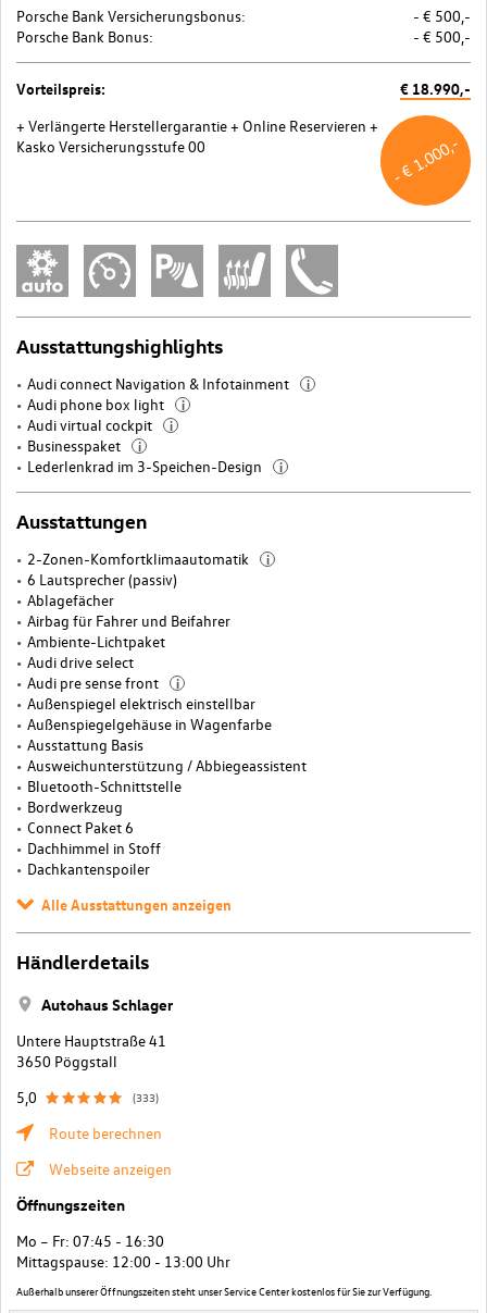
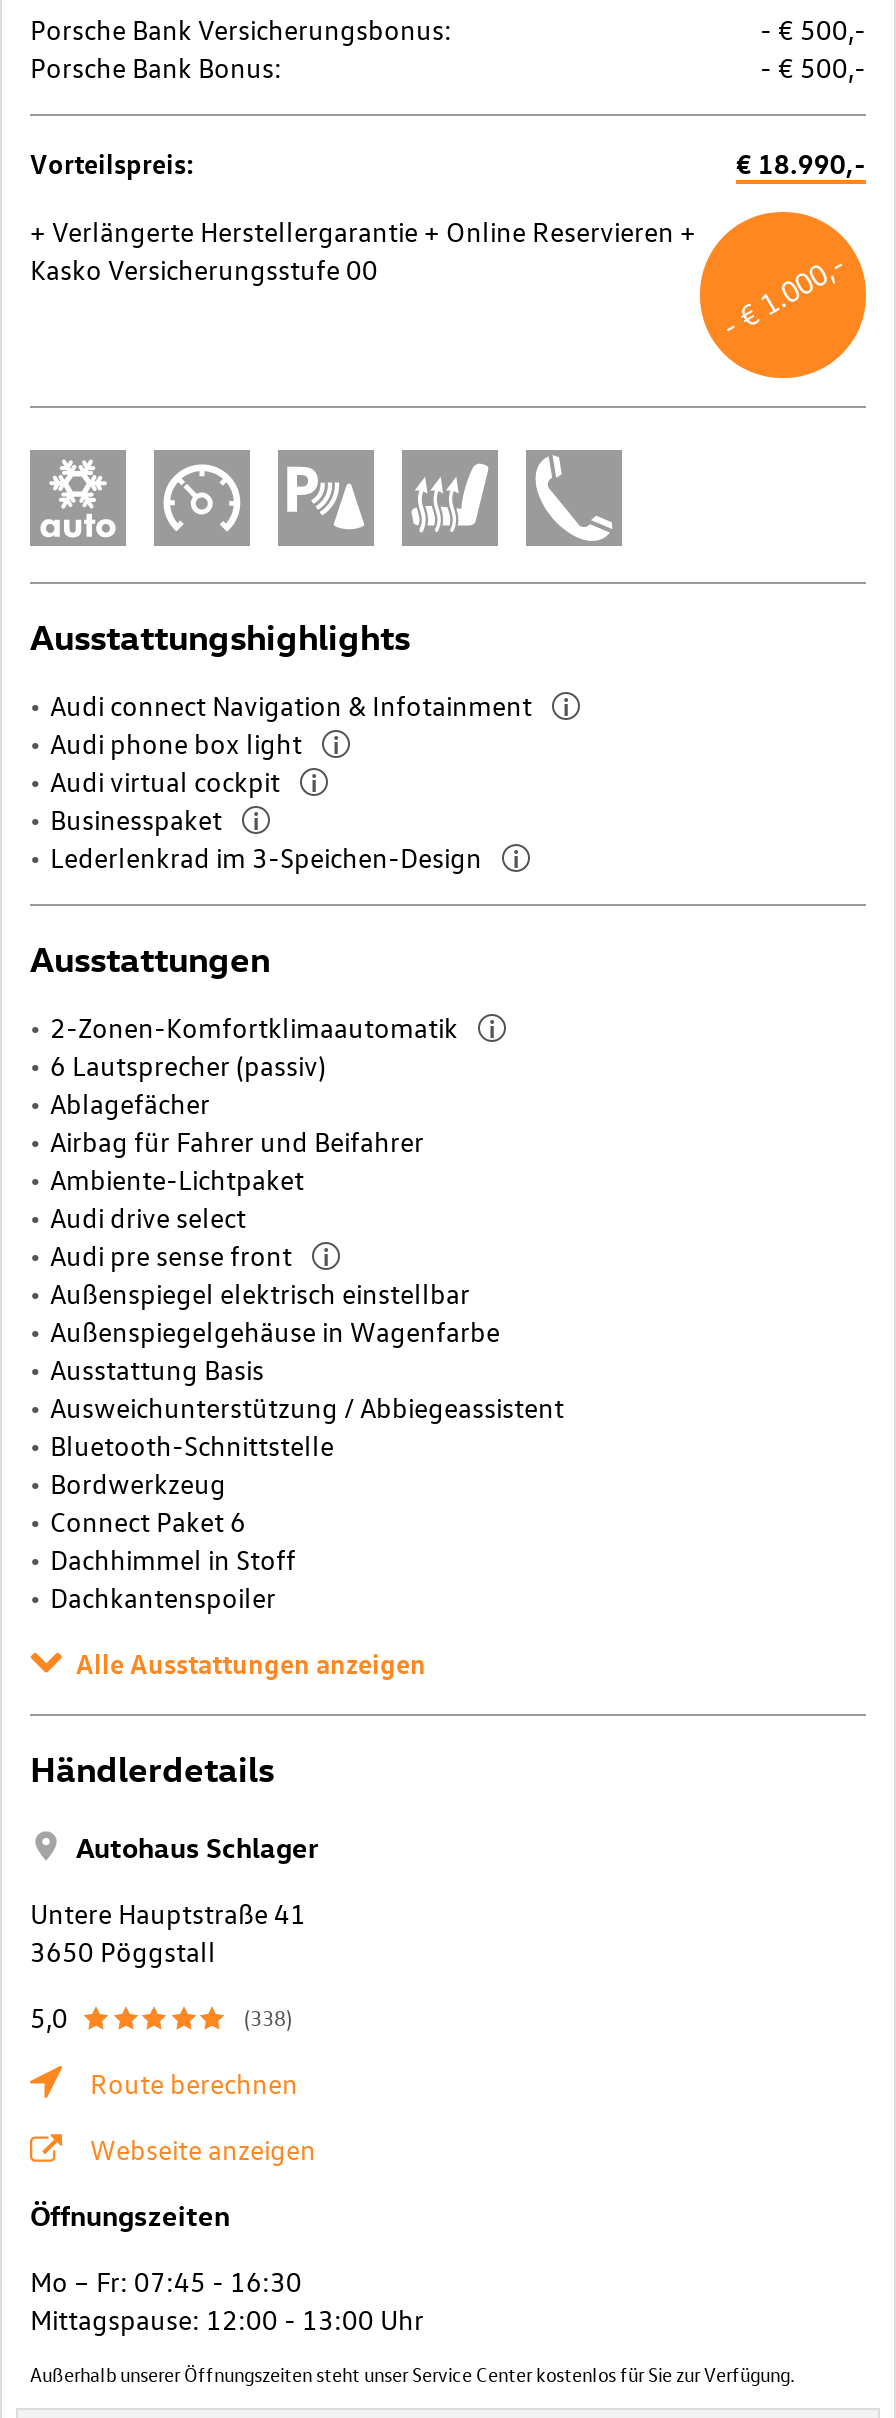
- (333)
+ (338)
